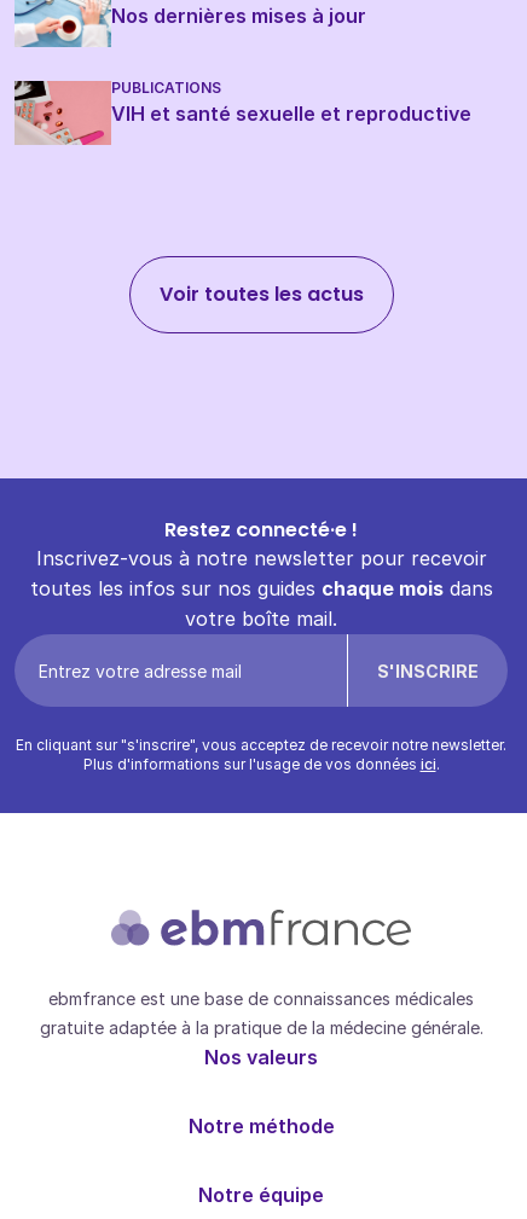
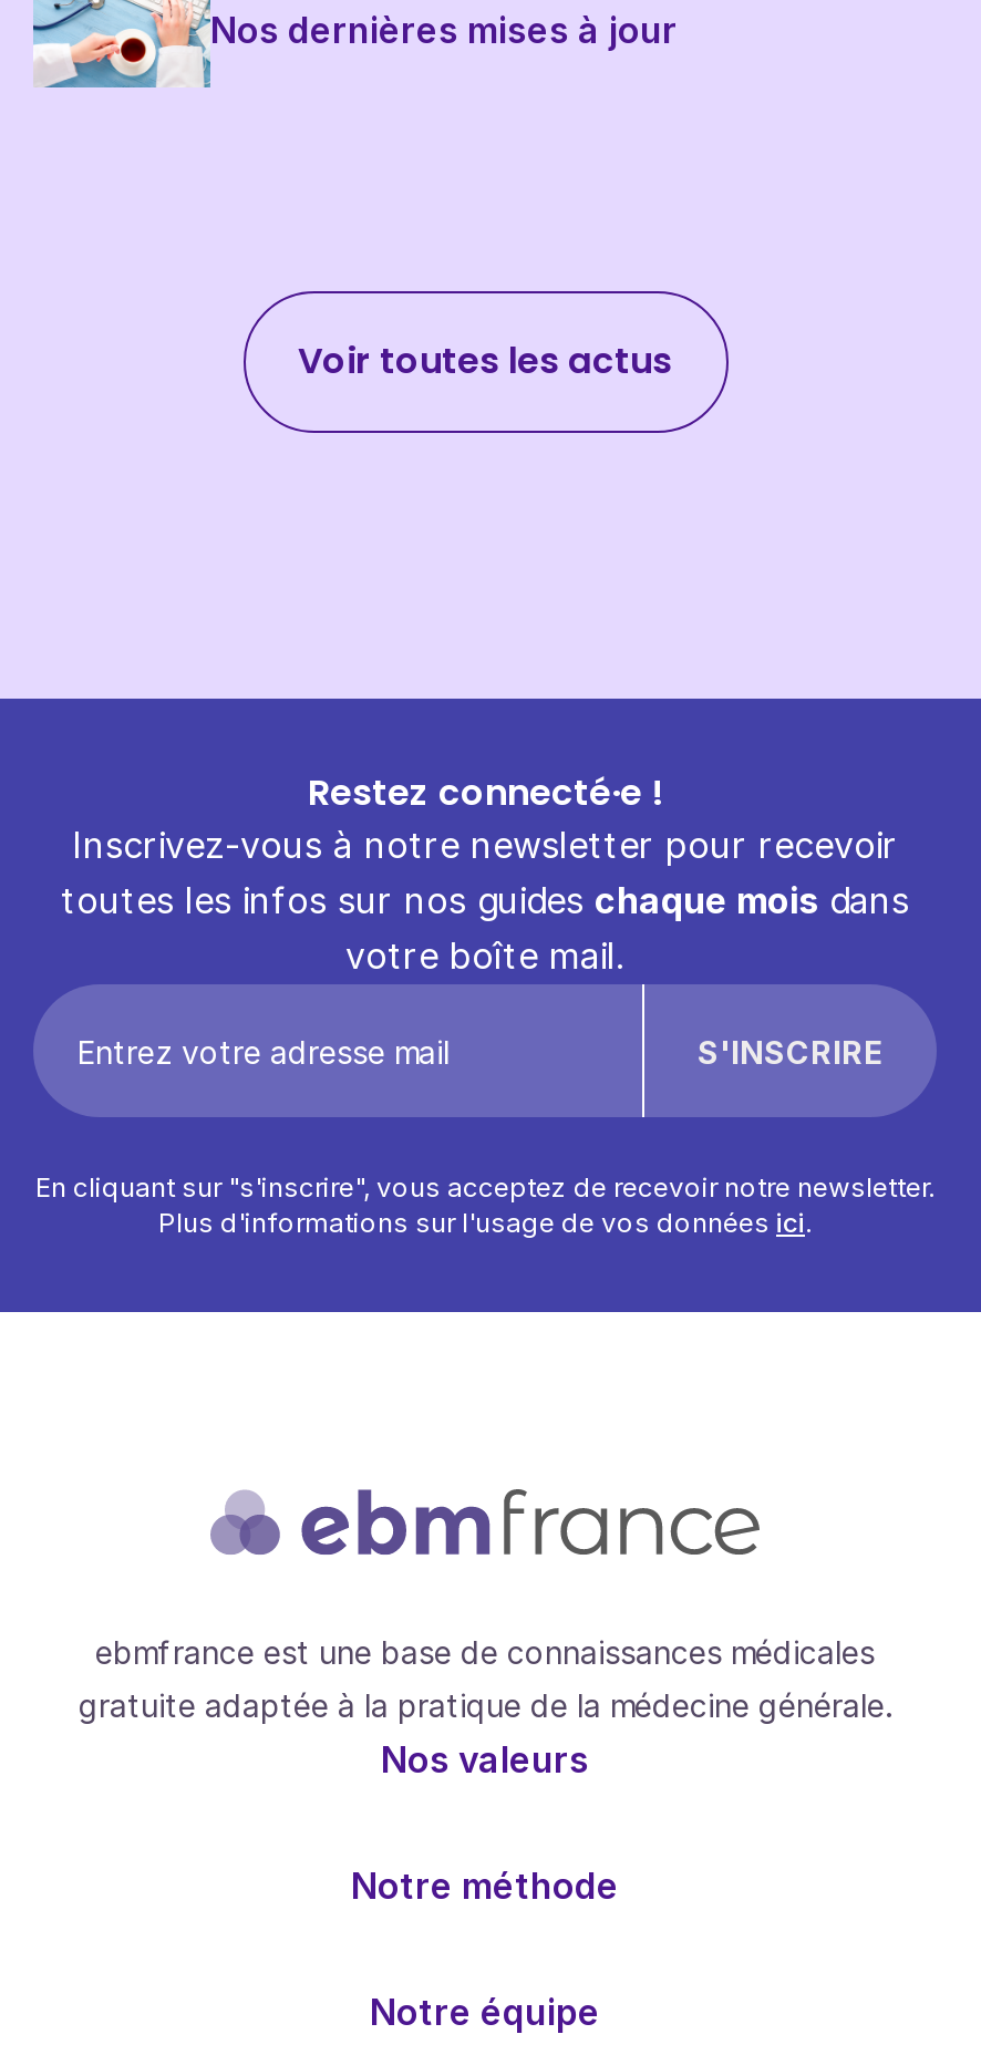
- [image]
- PUBLICATIONS
- VIH et santé sexuelle et reproductive
